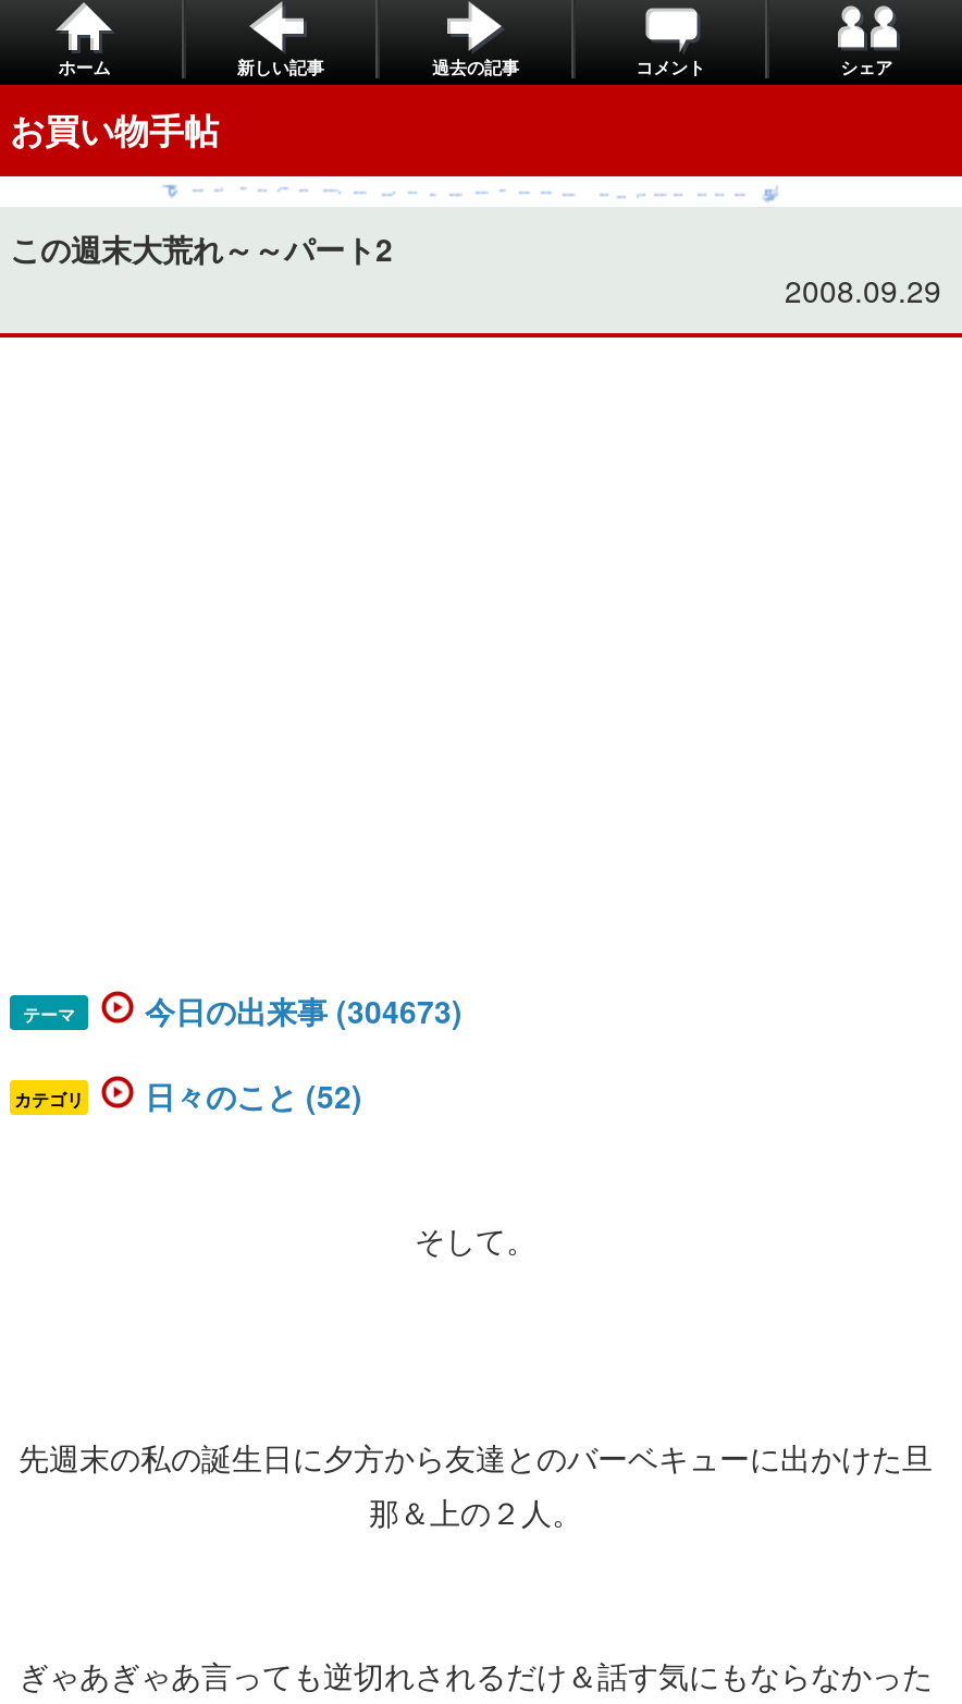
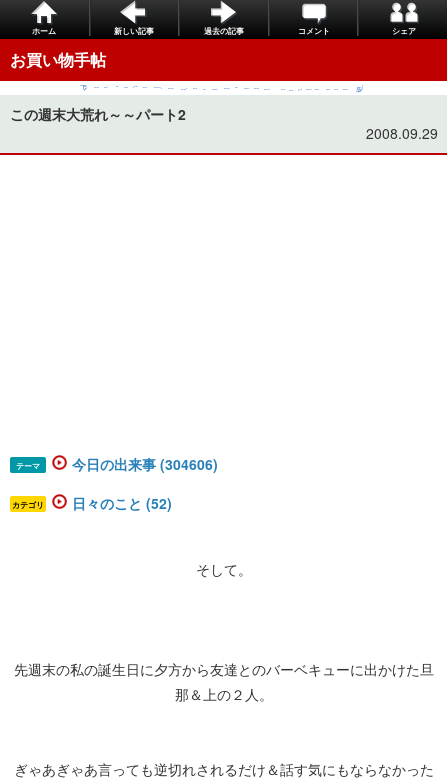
- 今日の出来事 (304673)
+ 今日の出来事 (304606)
